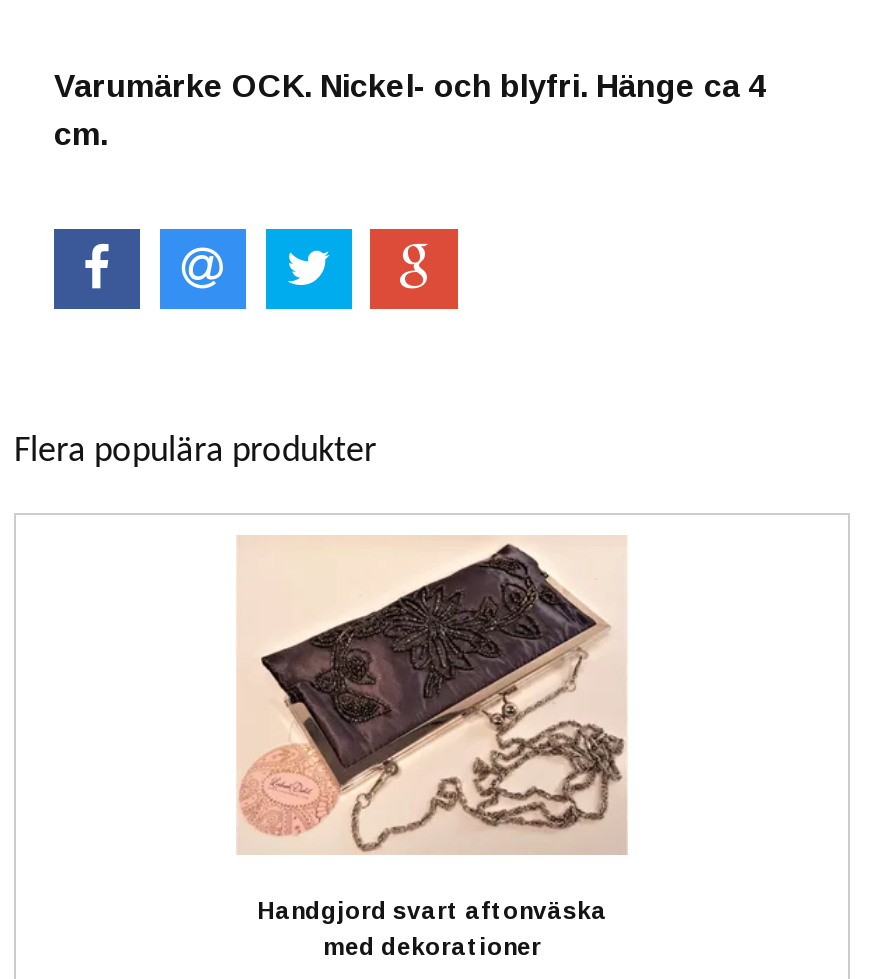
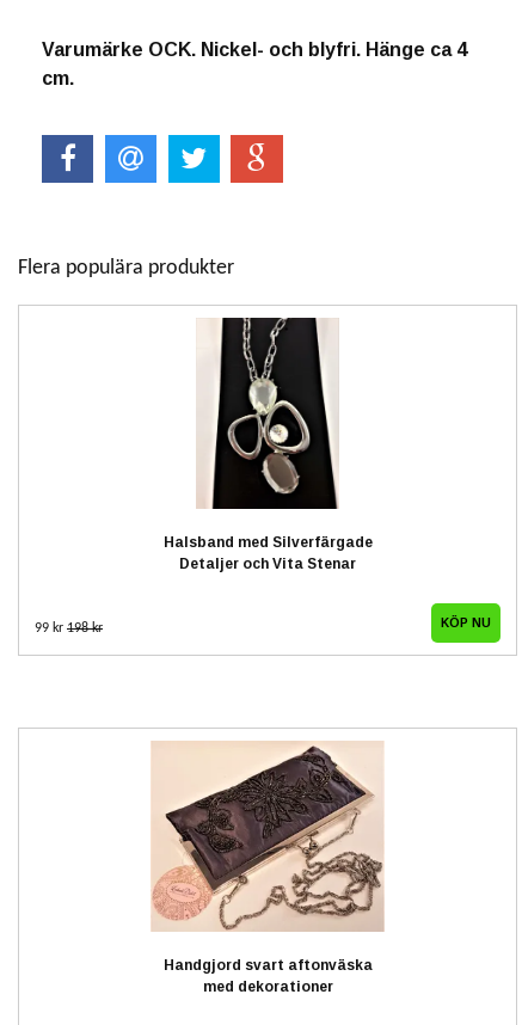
+ 99 kr 198 kr

+ [image]
+ Halsband med Silverfärgade
+ Detaljer och Vita Stenar

+ [image]
